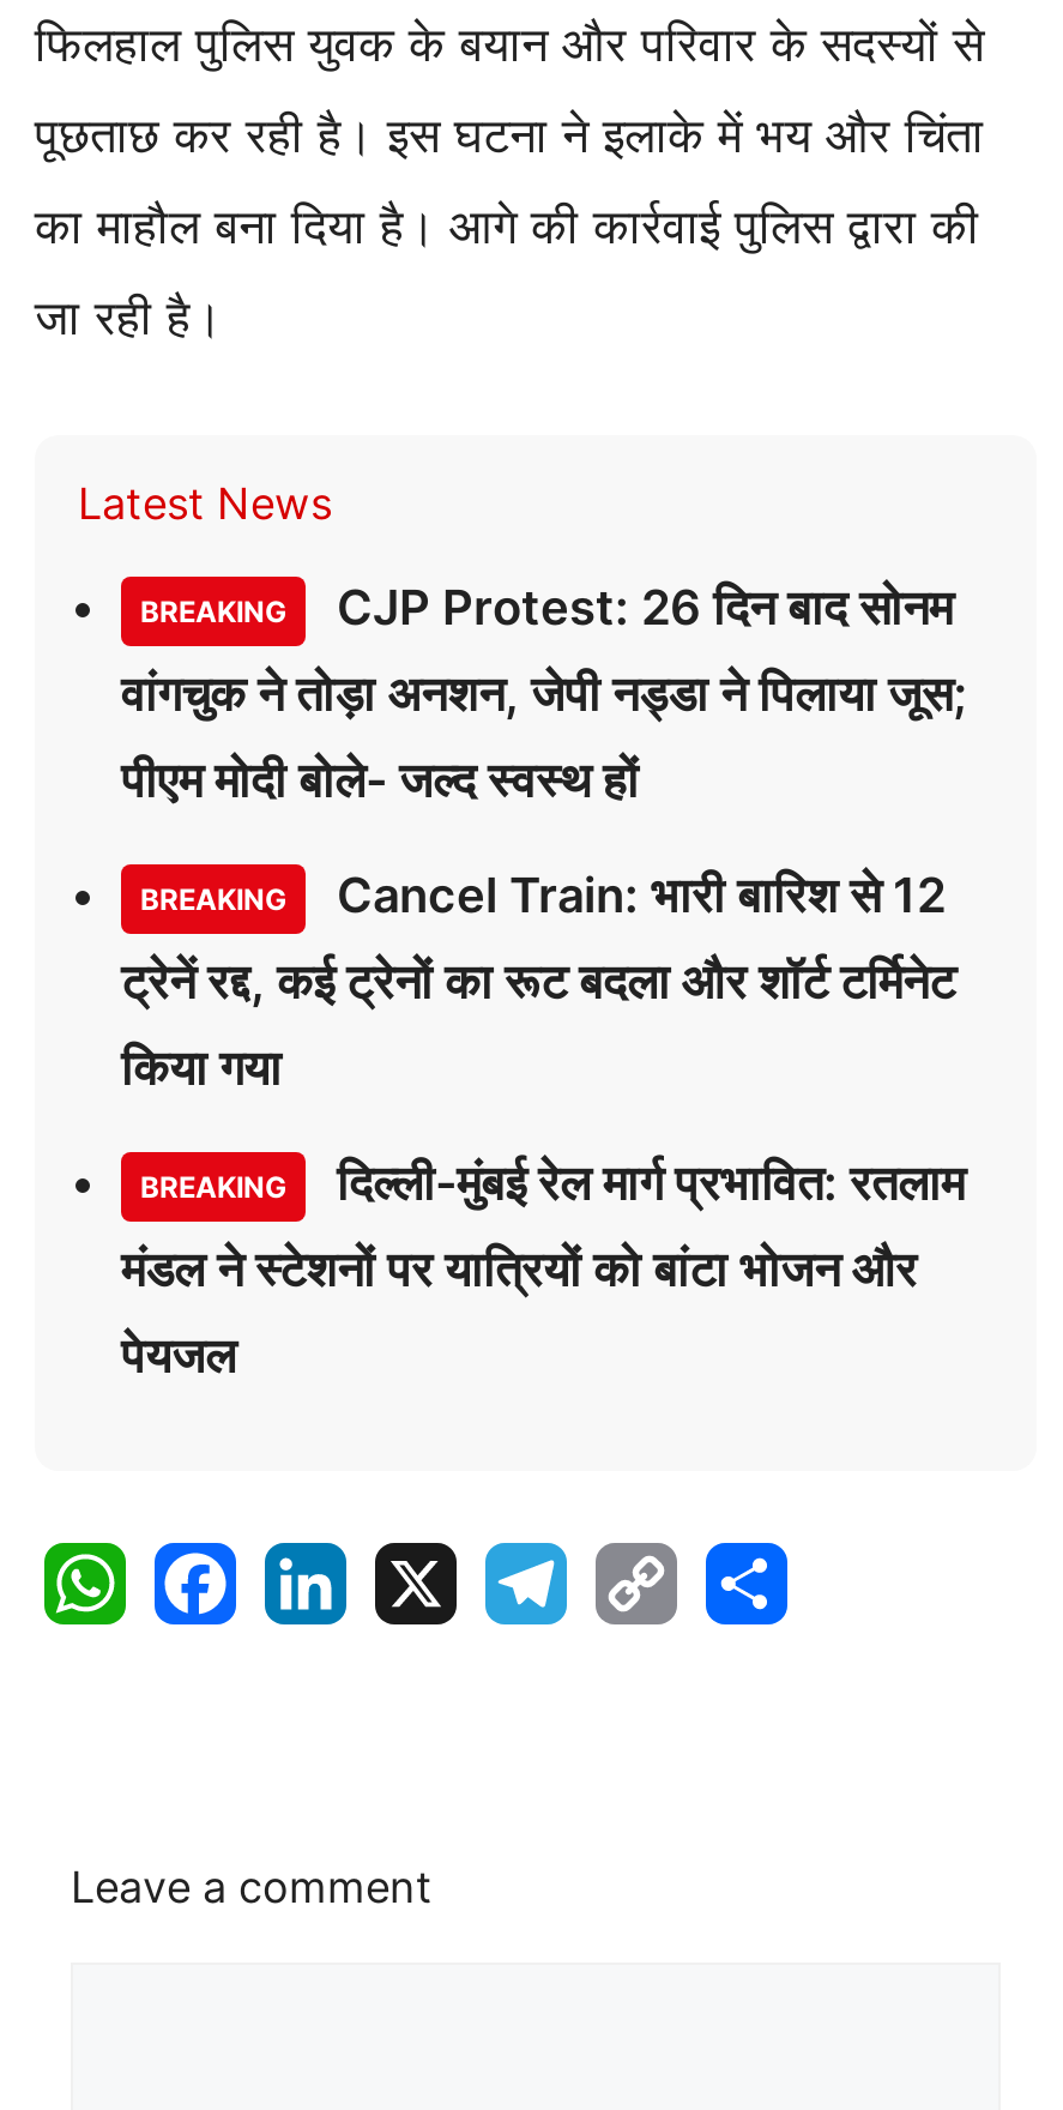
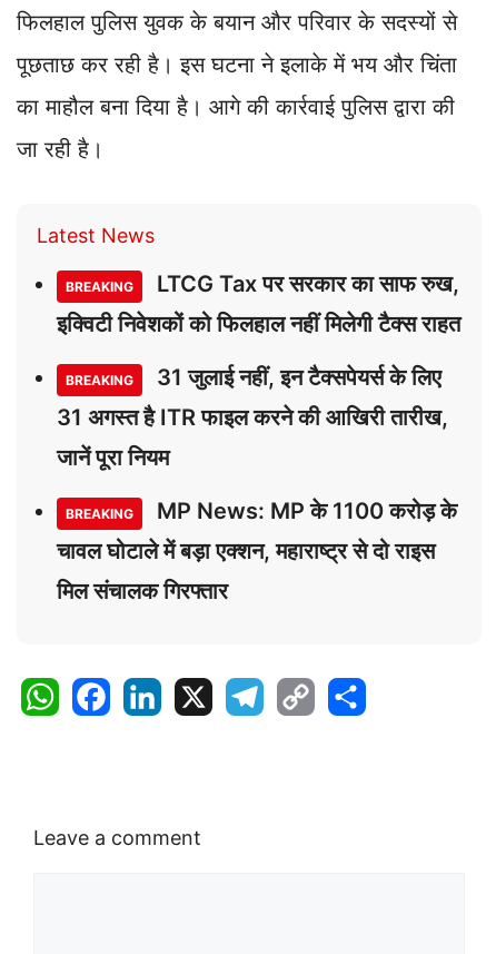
- CJP Protest: 26 दिन बाद सोनम
- वांगचुक ने तोड़ा अनशन, जेपी नड्डा ने पिलाया जूस;
- पीएम मोदी बोले- जल्द स्वस्थ हों
+ LTCG Tax पर सरकार का साफ रुख,
+ इक्विटी निवेशकों को फिलहाल नहीं मिलेगी टैक्स राहत

- Cancel Train: भारी बारिश से 12
+ 31 जुलाई नहीं, इन टैक्सपेयर्स के लिए

- ट्रेनें रद्द, कई ट्रेनों का रूट बदला और शॉर्ट टर्मिनेट
+ 31 अगस्त है ITR फाइल करने की आखिरी तारीख,

- किया गया
+ जानें पूरा नियम

- दिल्ली-मुंबई रेल मार्ग प्रभावित: रतलाम
+ MP News: MP के 1100 करोड़ के

- मंडल ने स्टेशनों पर यात्रियों को बांटा भोजन और
+ चावल घोटाले में बड़ा एक्शन, महाराष्ट्र से दो राइस

- पेयजल
+ मिल संचालक गिरफ्तार
